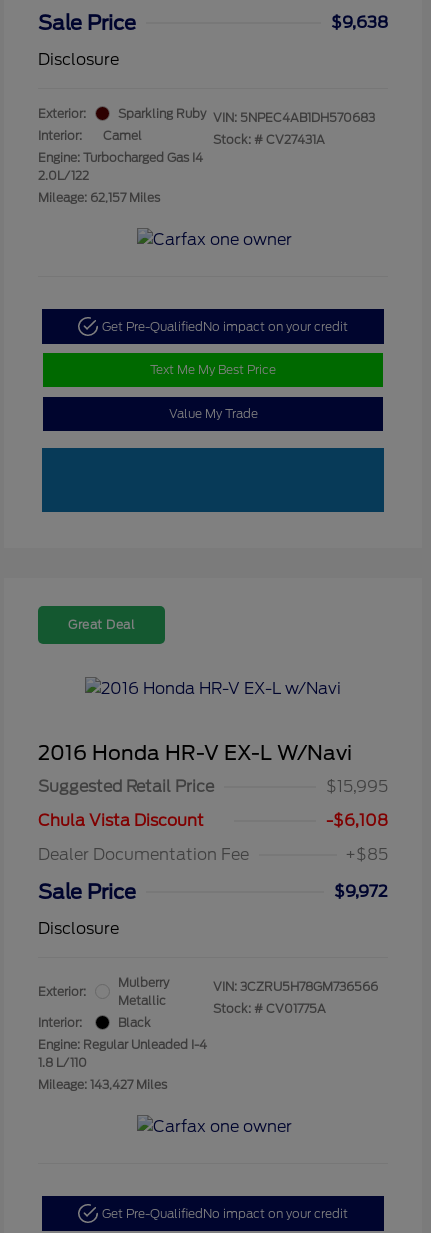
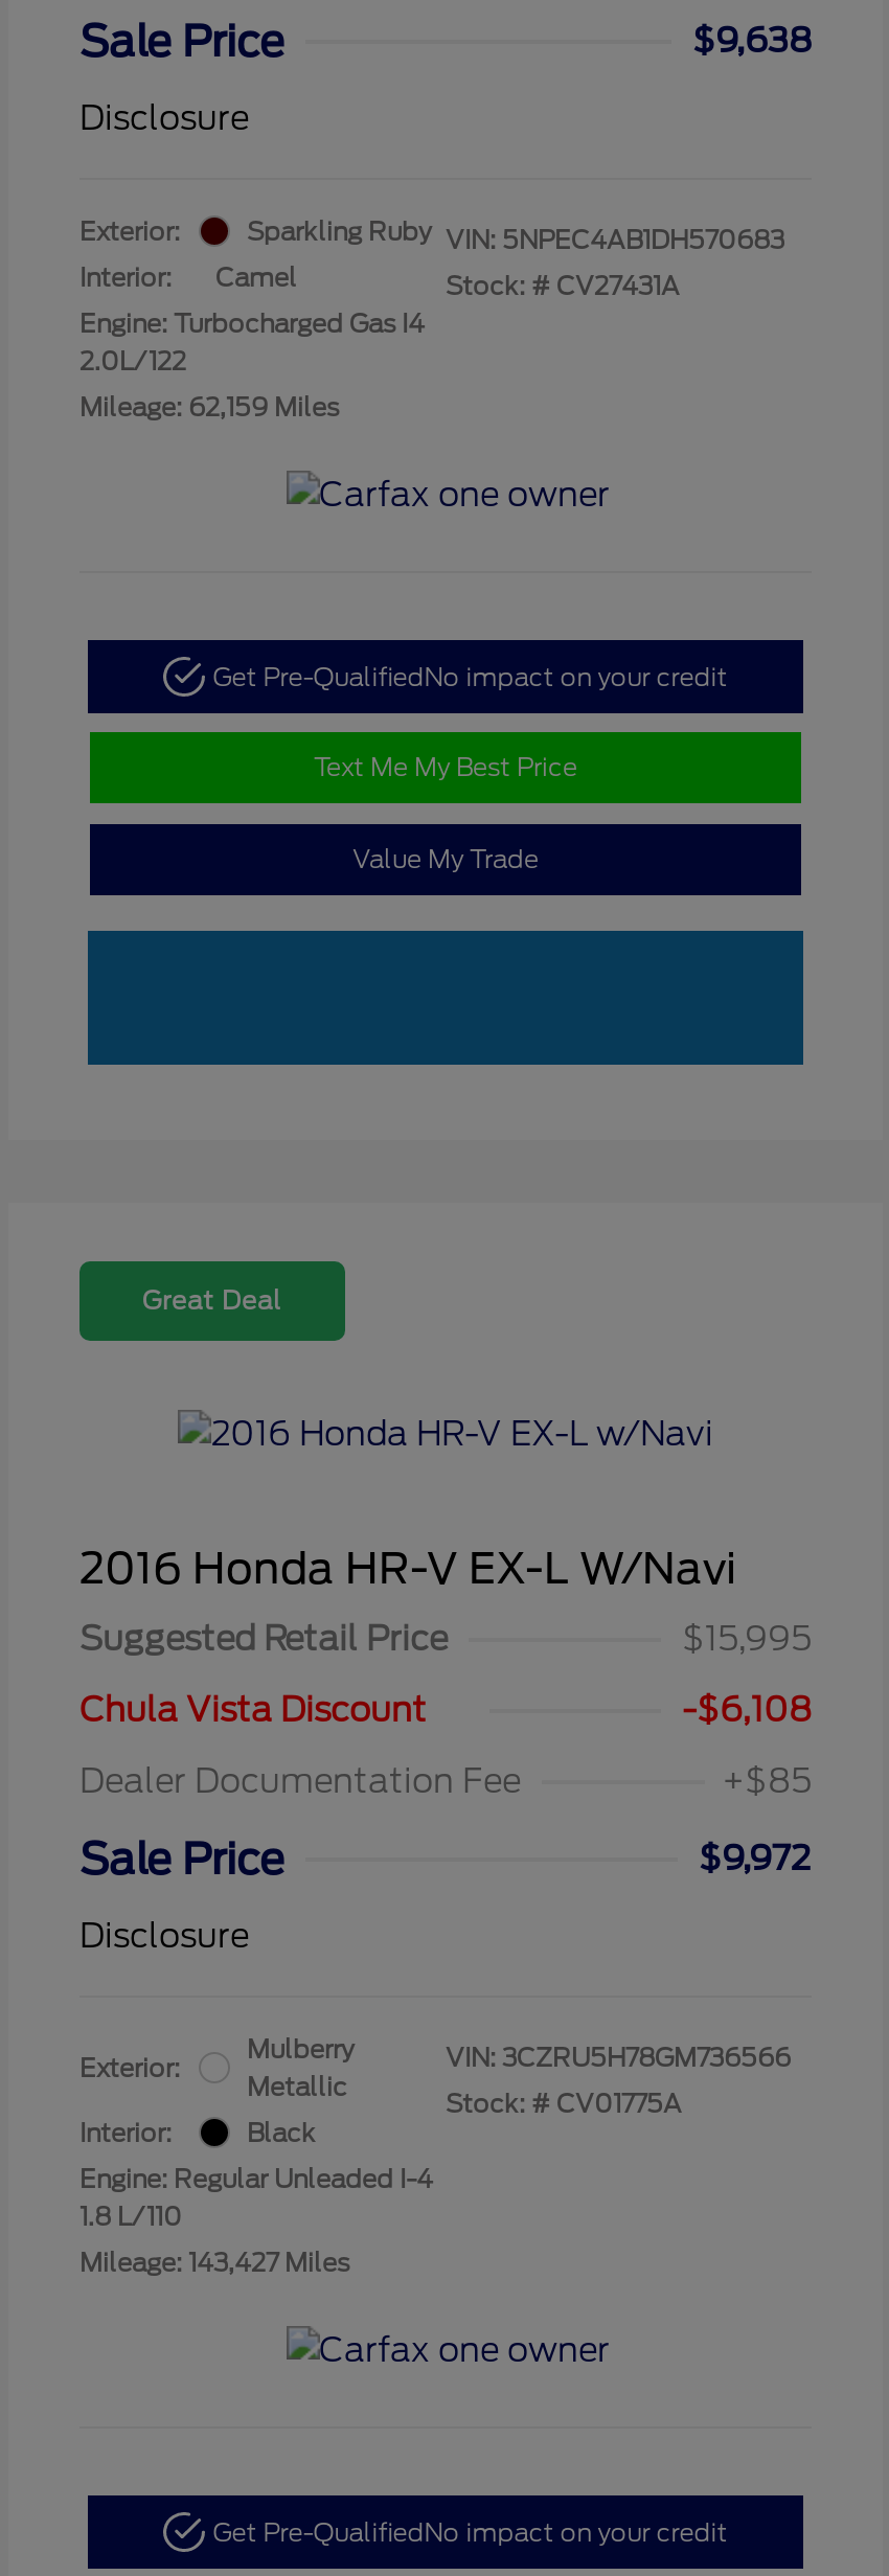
- Mileage: 62,157 Miles
+ Mileage: 62,159 Miles
